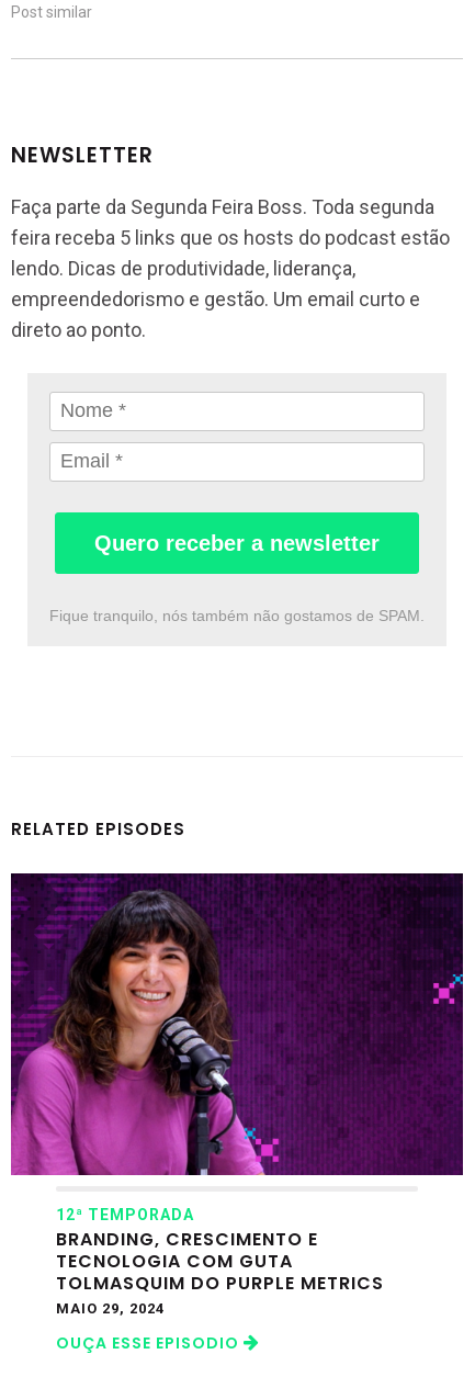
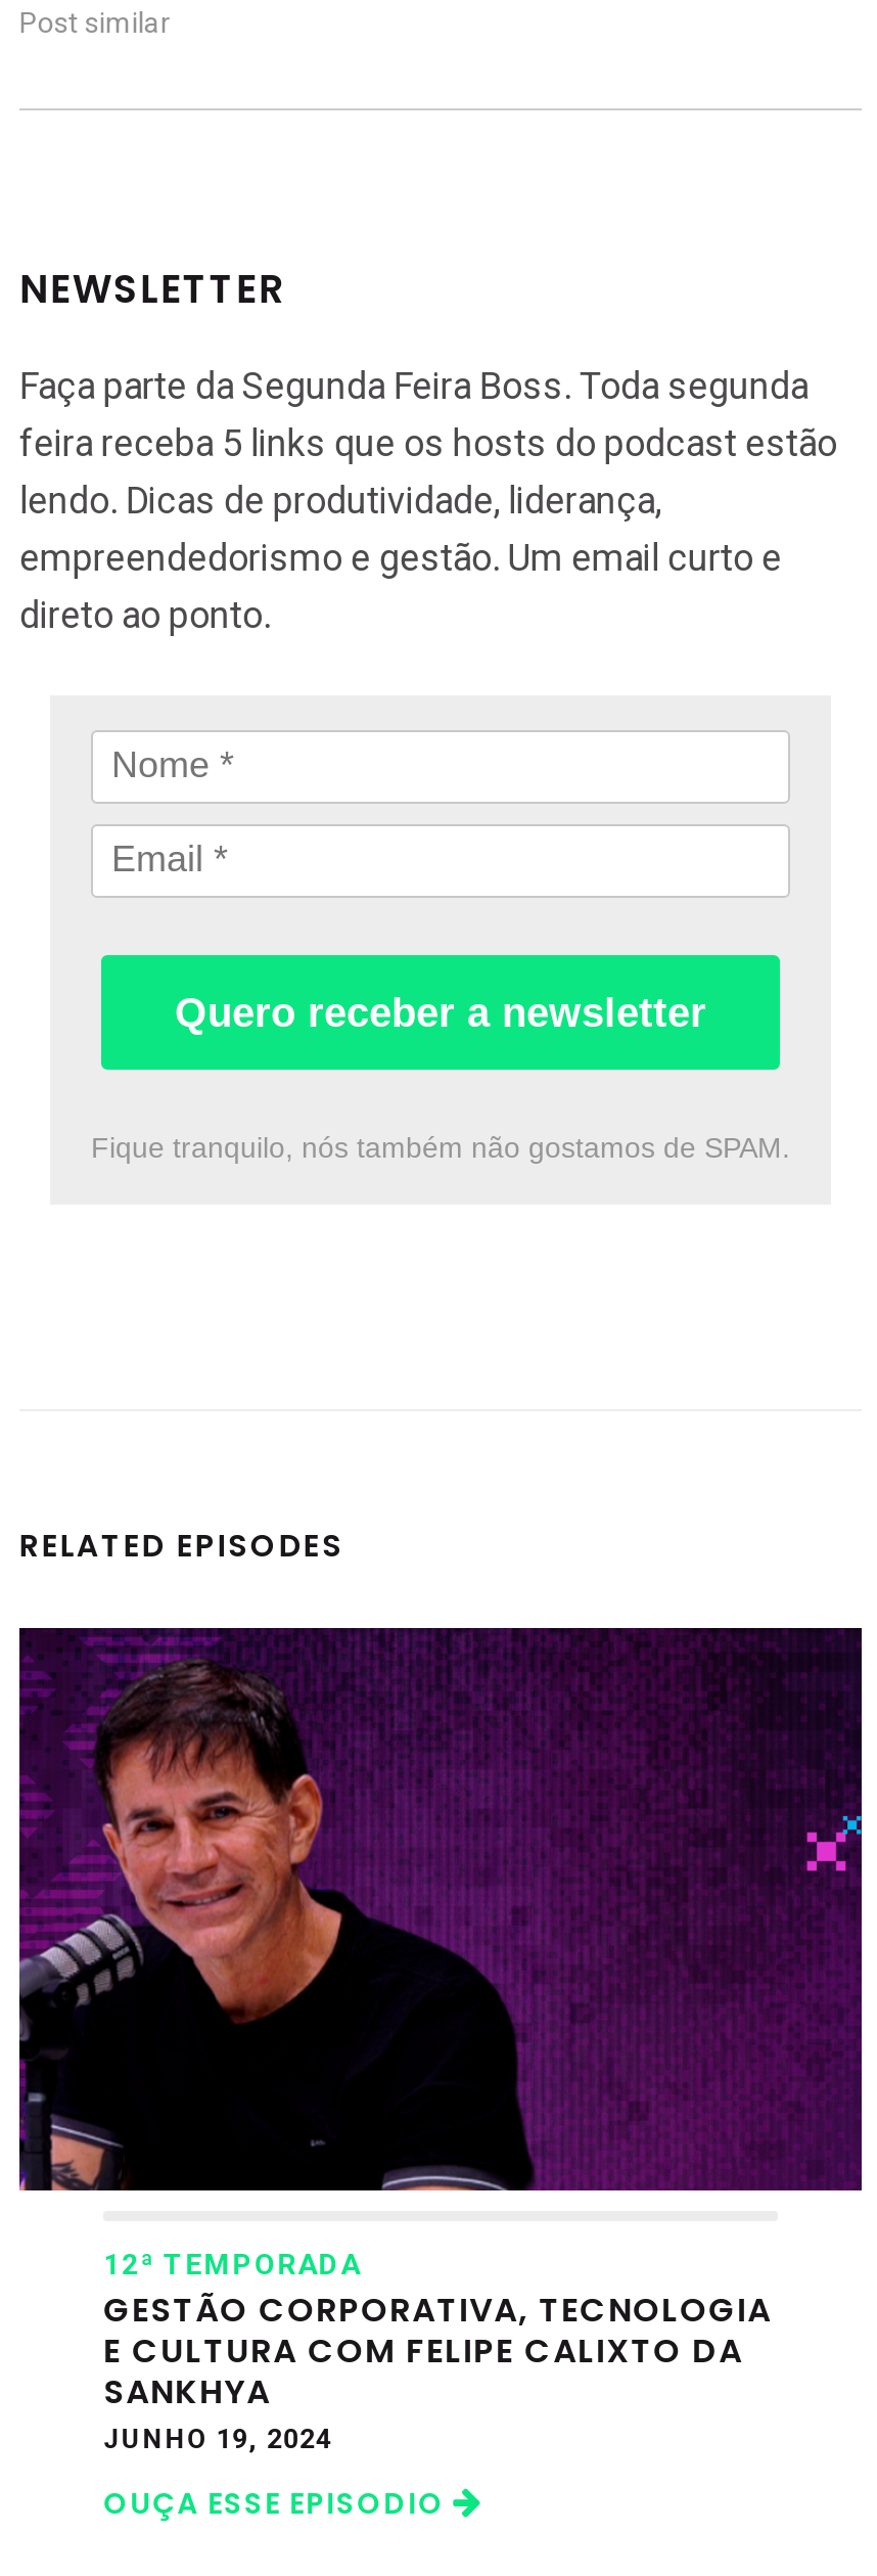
- [image]
+ [image]

- BRANDING, CRESCIMENTO E
- TECNOLOGIA COM GUTA
- TOLMASQUIM DO PURPLE METRICS
- MAIO 29, 2024
+ GESTÃO CORPORATIVA, TECNOLOGIA
+ E CULTURA COM FELIPE CALIXTO DA
+ SANKHYA
+ JUNHO 19, 2024
